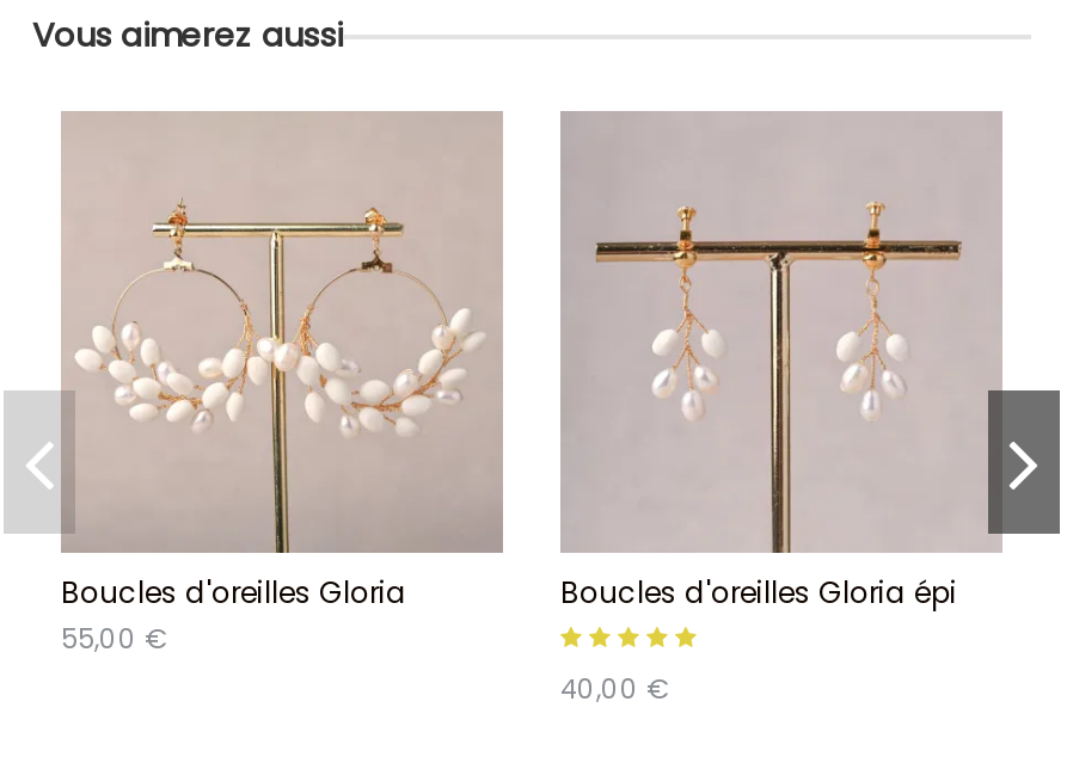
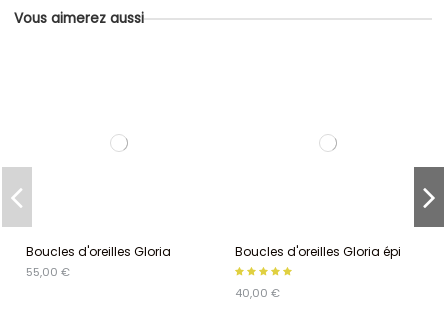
- [image]

- [image]
